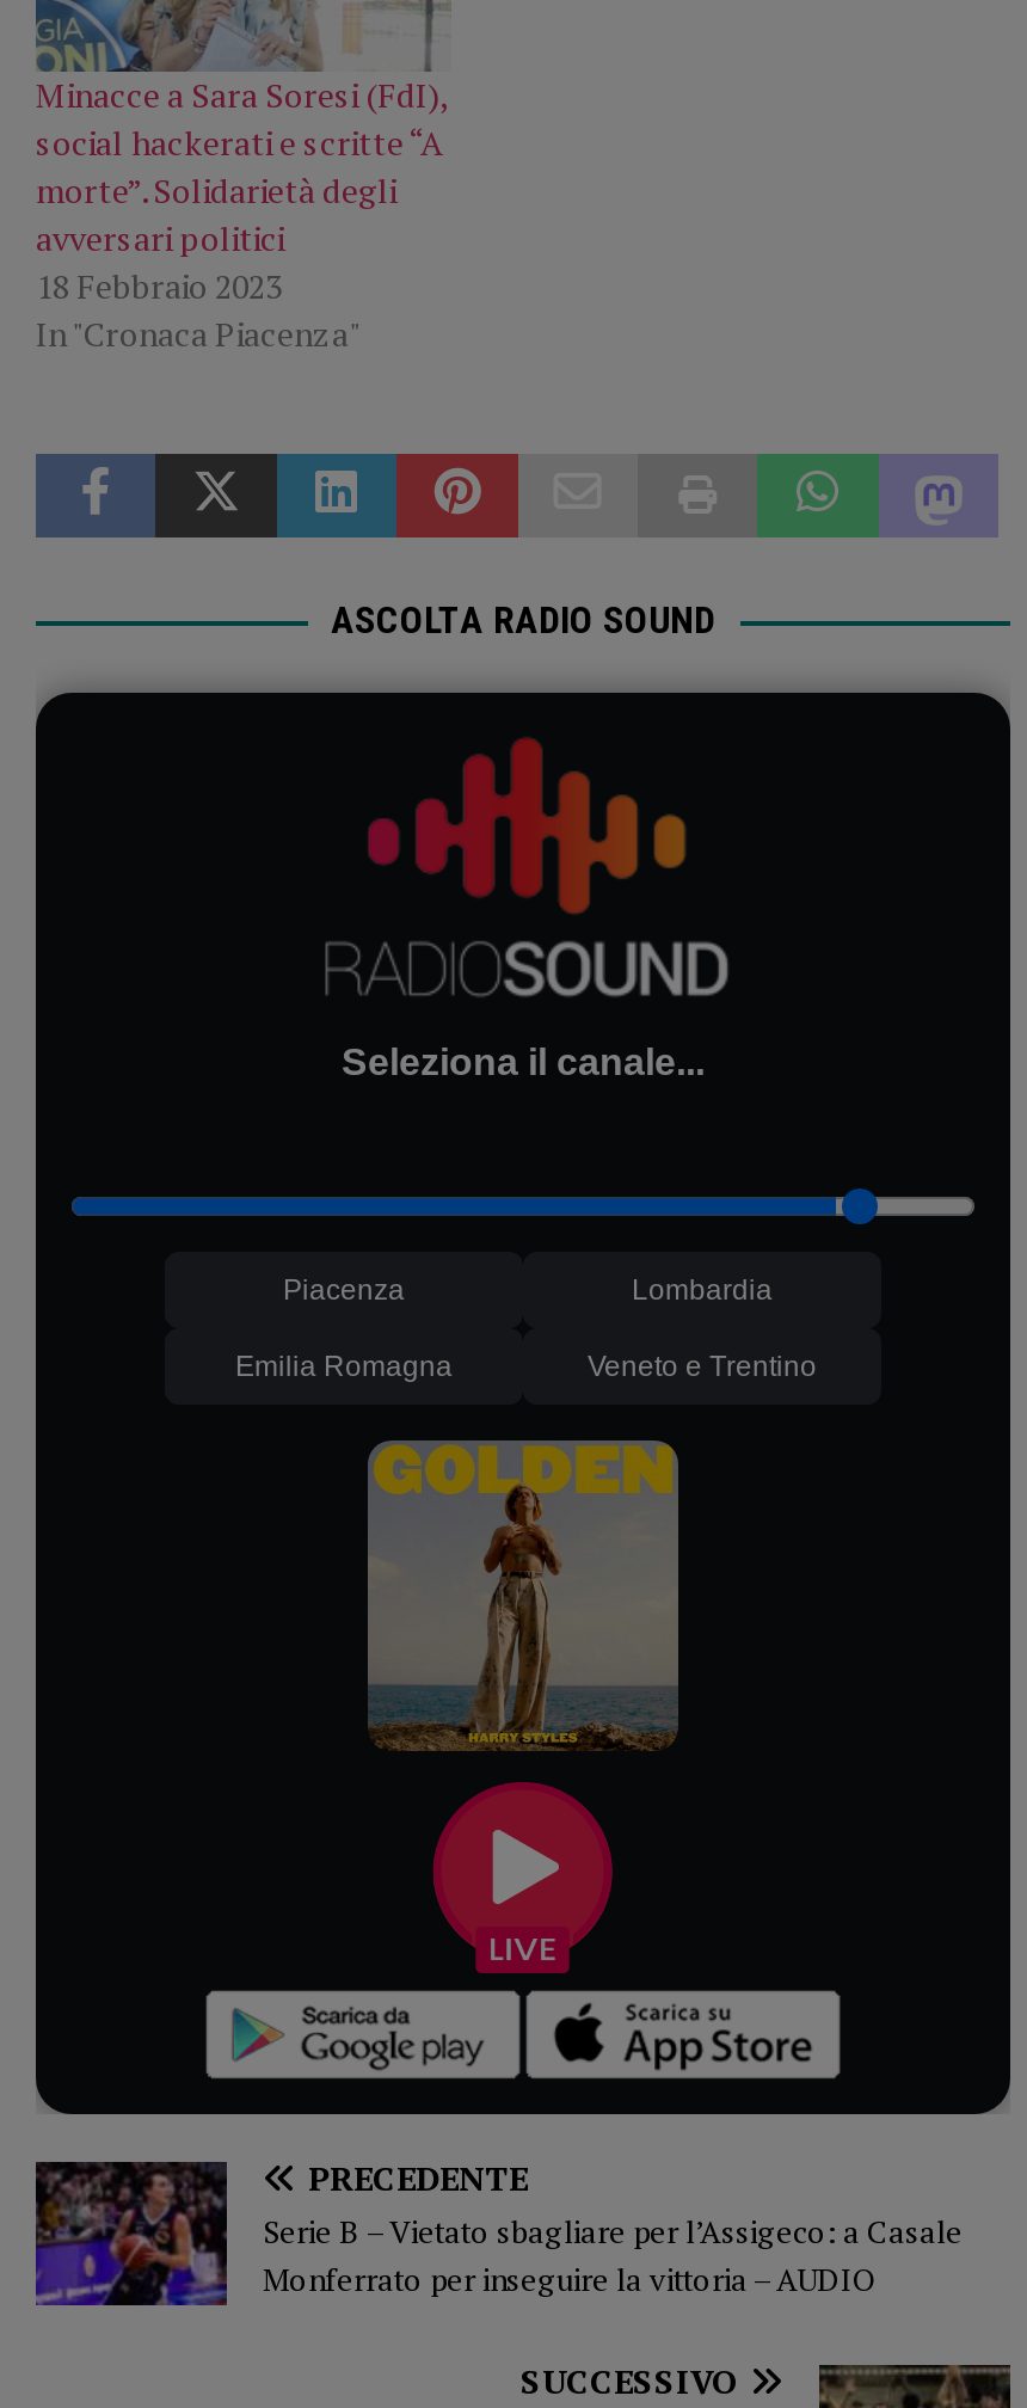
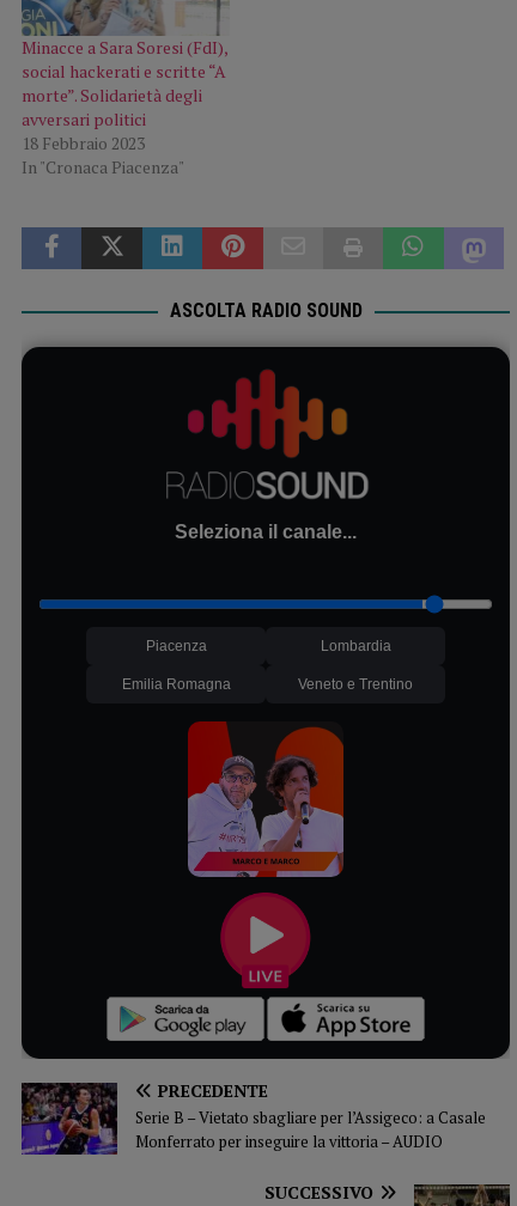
- [image]
+ [image]
